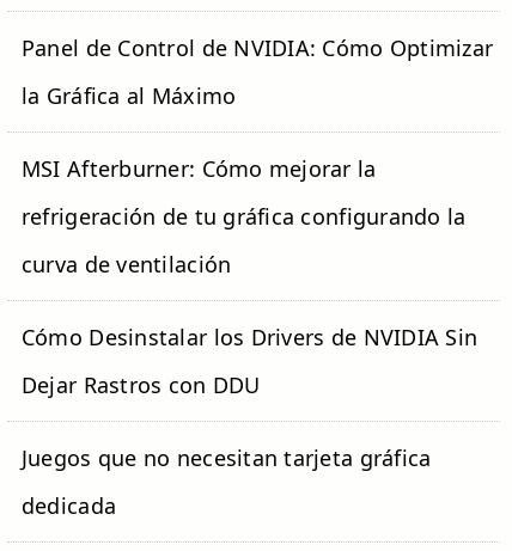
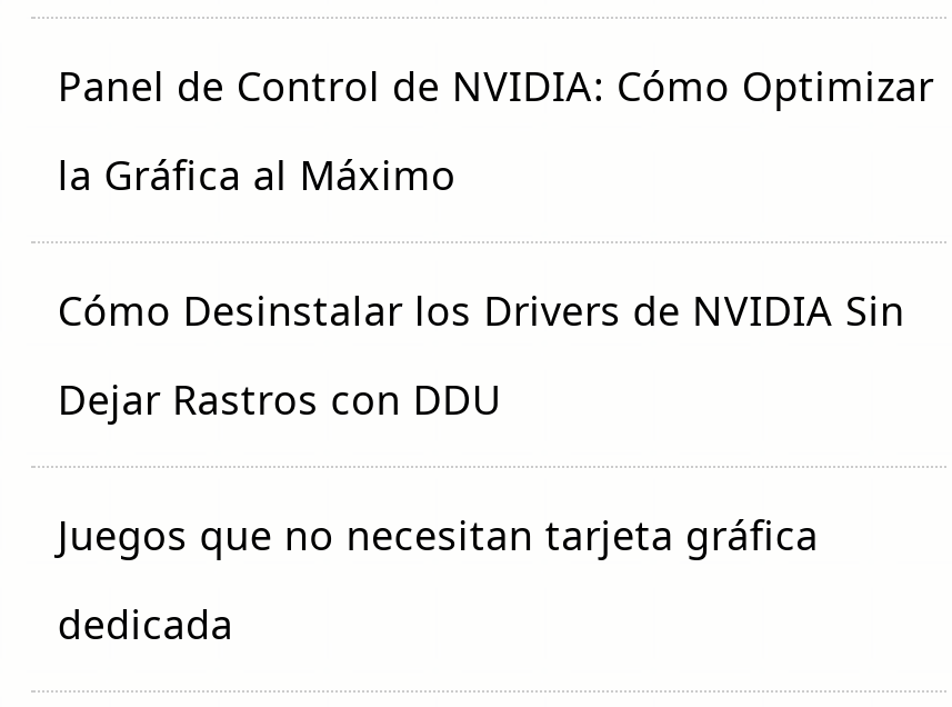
- MSI Afterburner: Cómo mejorar la
- refrigeración de tu gráfica configurando la
- curva de ventilación
